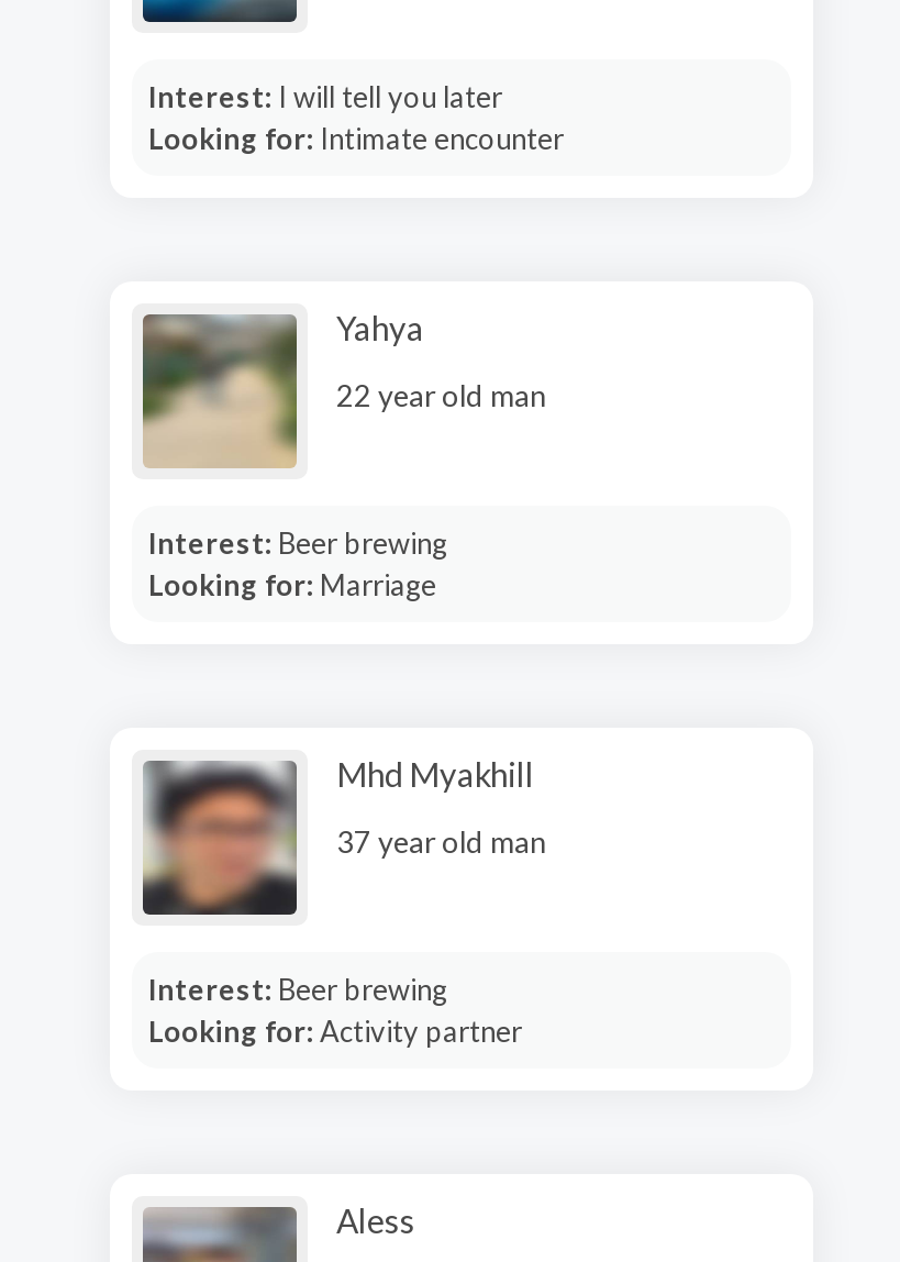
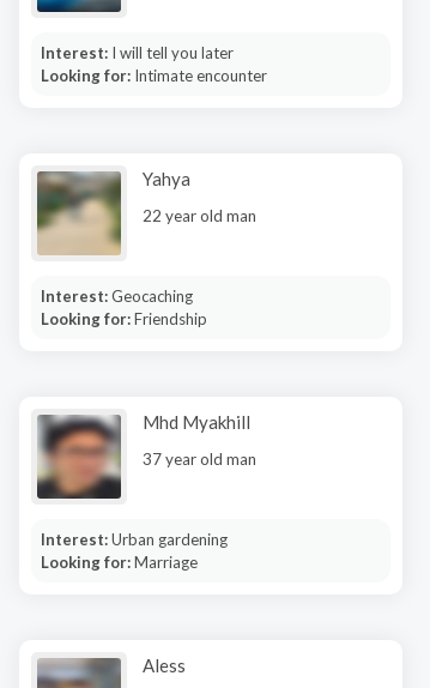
- Interest: Beer brewing
+ Interest: Geocaching
+ Looking for: Friendship

moved down: Looking for: Marriage

- Interest: Beer brewing
- Looking for: Activity partner
+ Interest: Urban gardening
